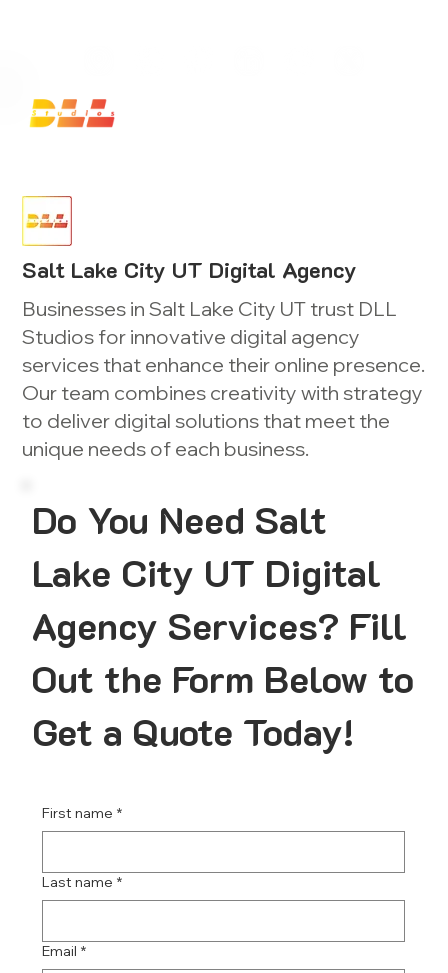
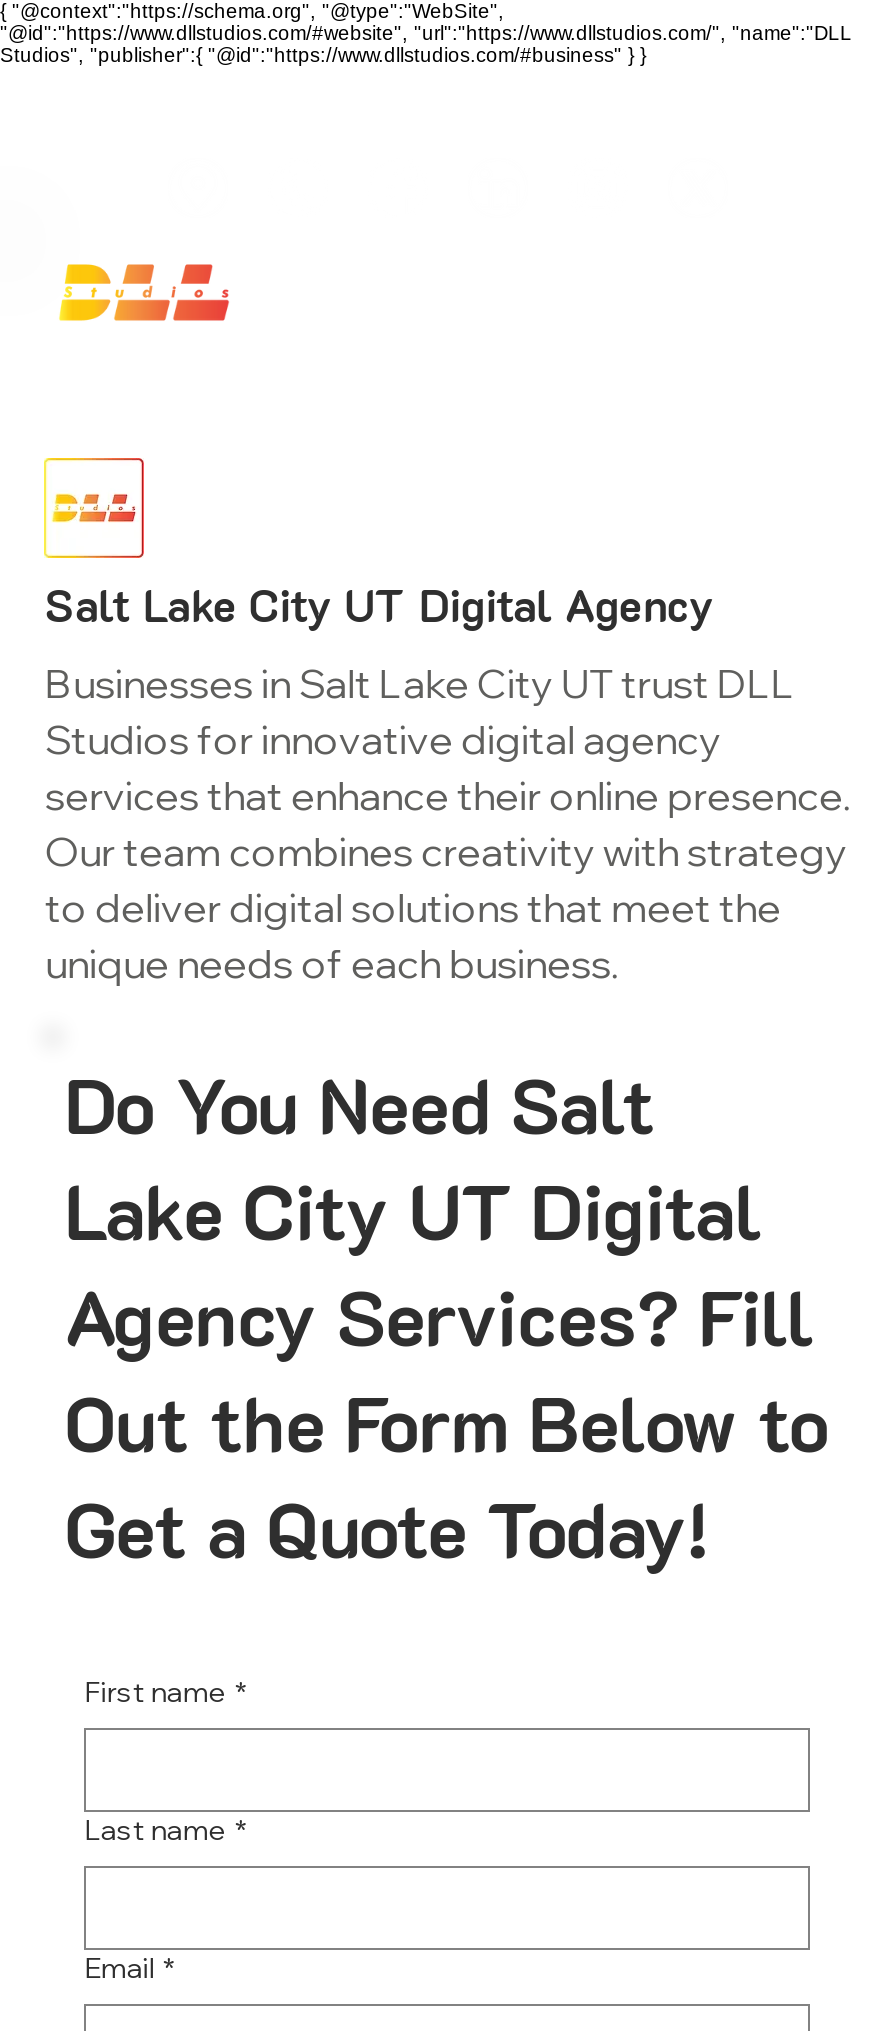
+ { "@context":"https://schema.org", "@type":"WebSite",
+ "@id":"https://www.dllstudios.com/#website", "url":"https://www.dllstudios.com/", "name":"DLL
+ Studios", "publisher":{ "@id":"https://www.dllstudios.com/#business" } }
